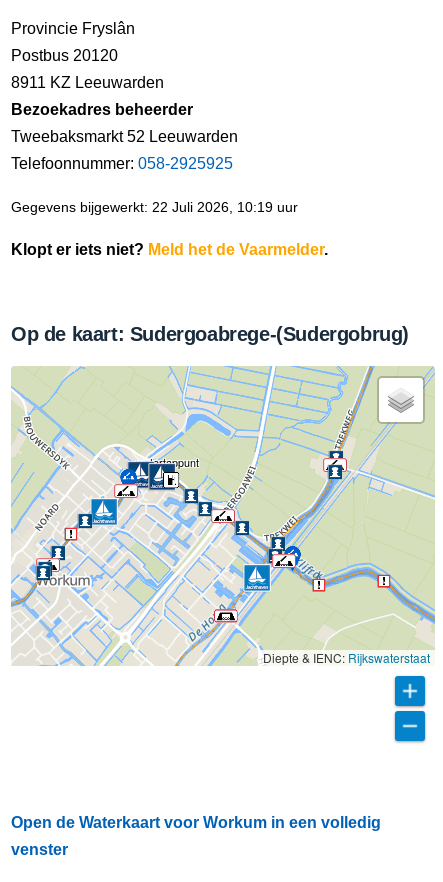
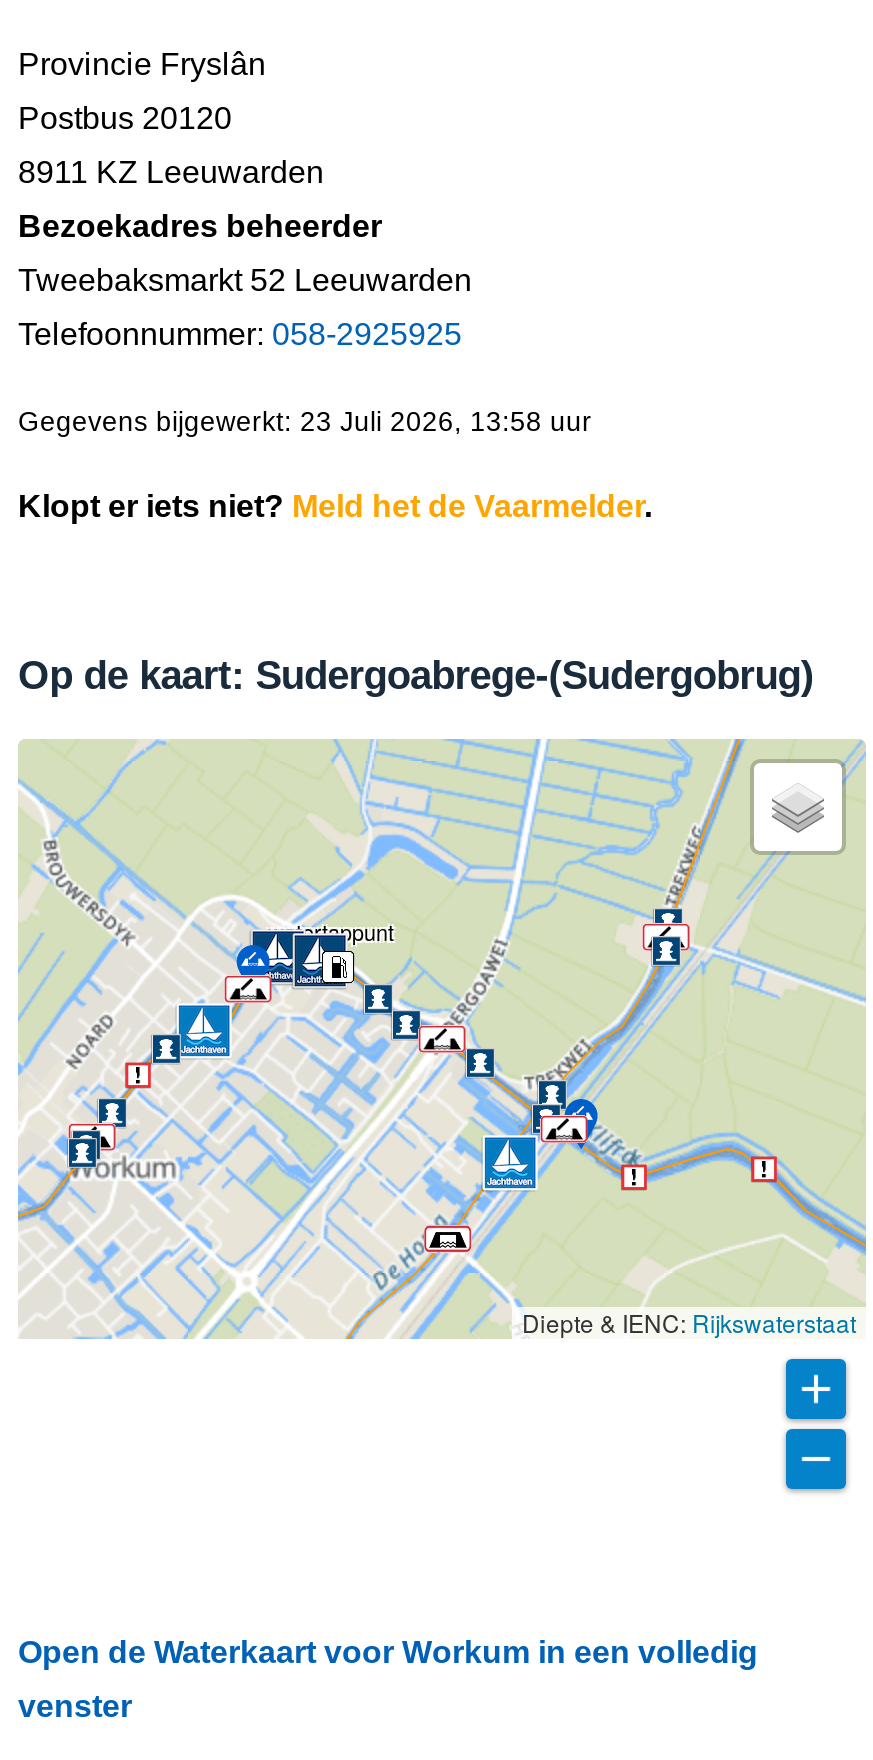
- Gegevens bijgewerkt: 22 Juli 2026, 10:19 uur
+ Gegevens bijgewerkt: 23 Juli 2026, 13:58 uur
